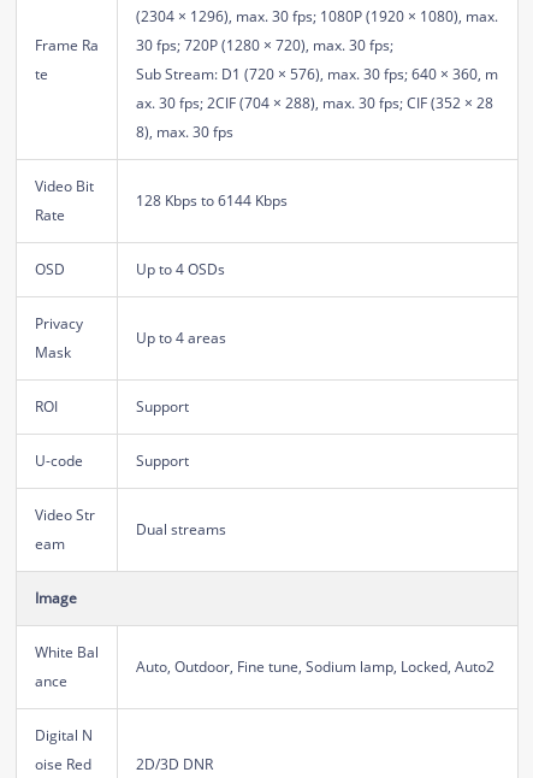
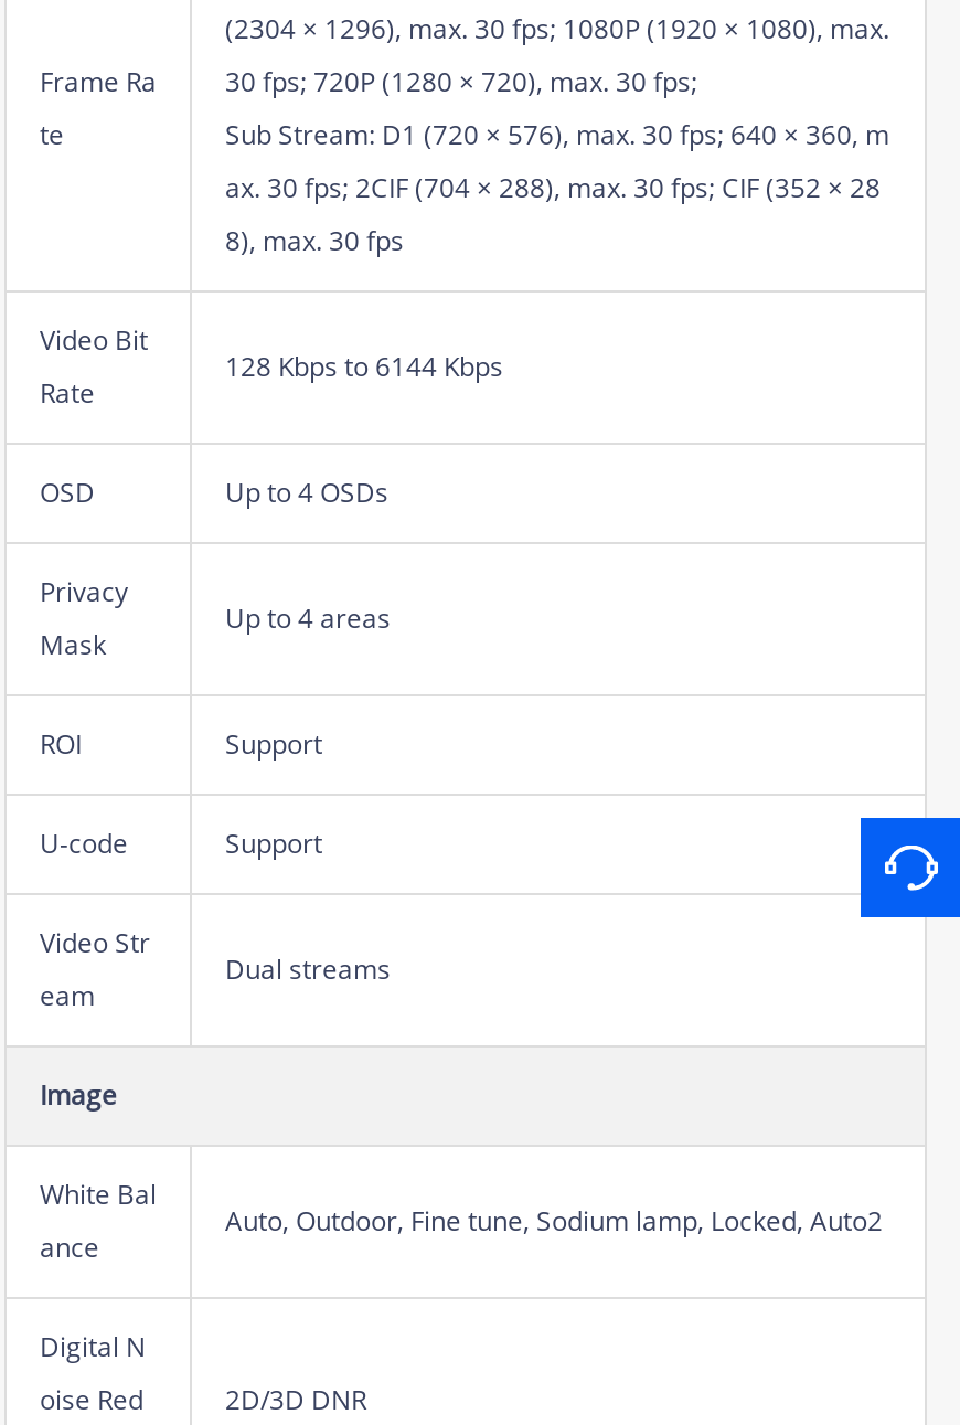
+ [image]
